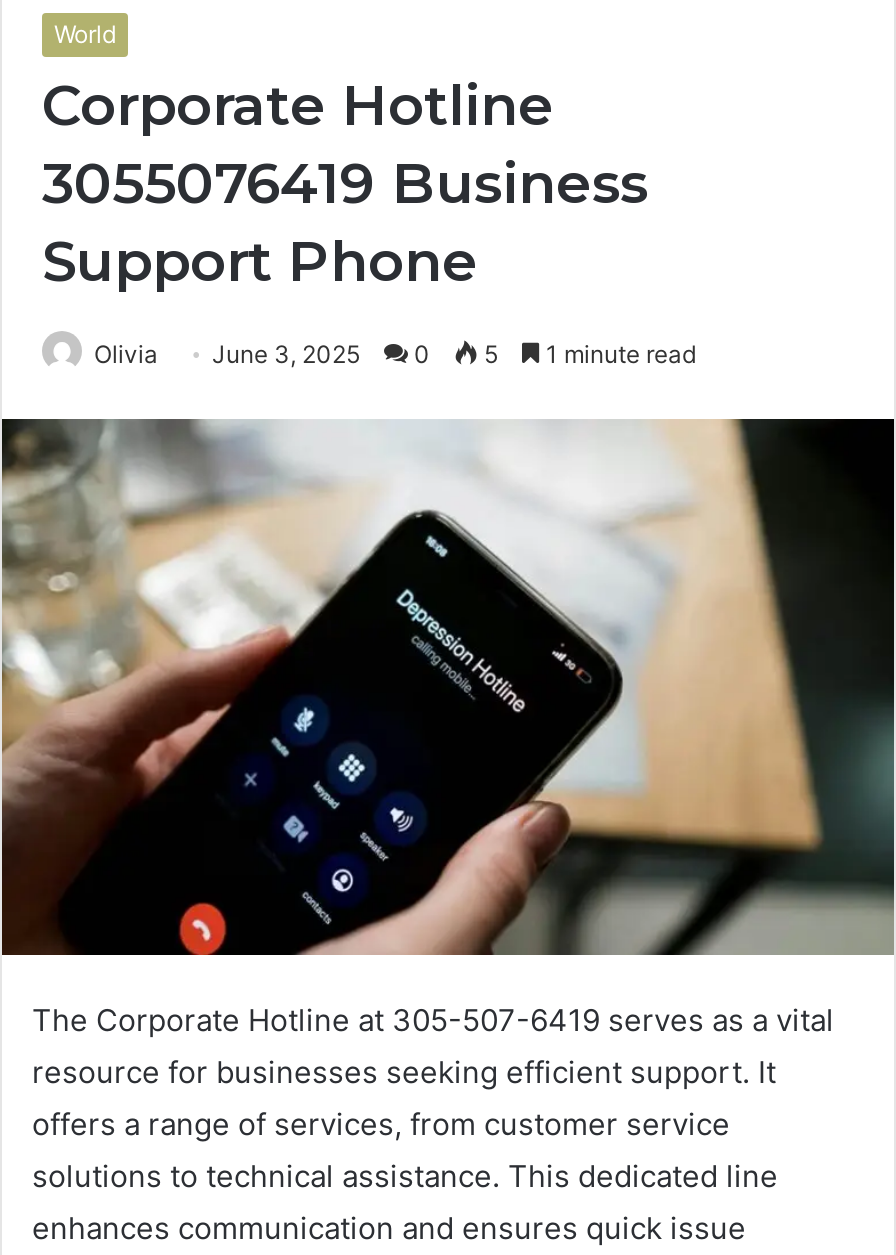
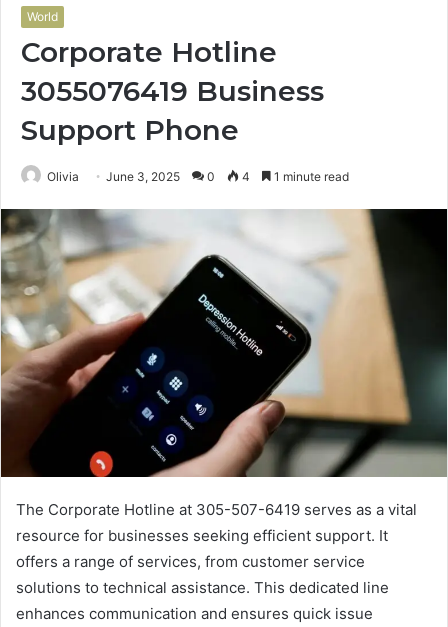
- Olivia June 3, 2025 0 5 1 minute read
+ Olivia June 3, 2025 0 4 1 minute read
